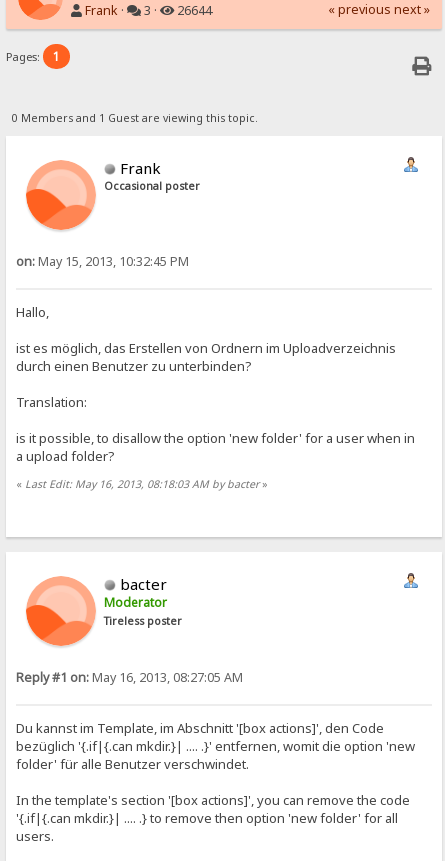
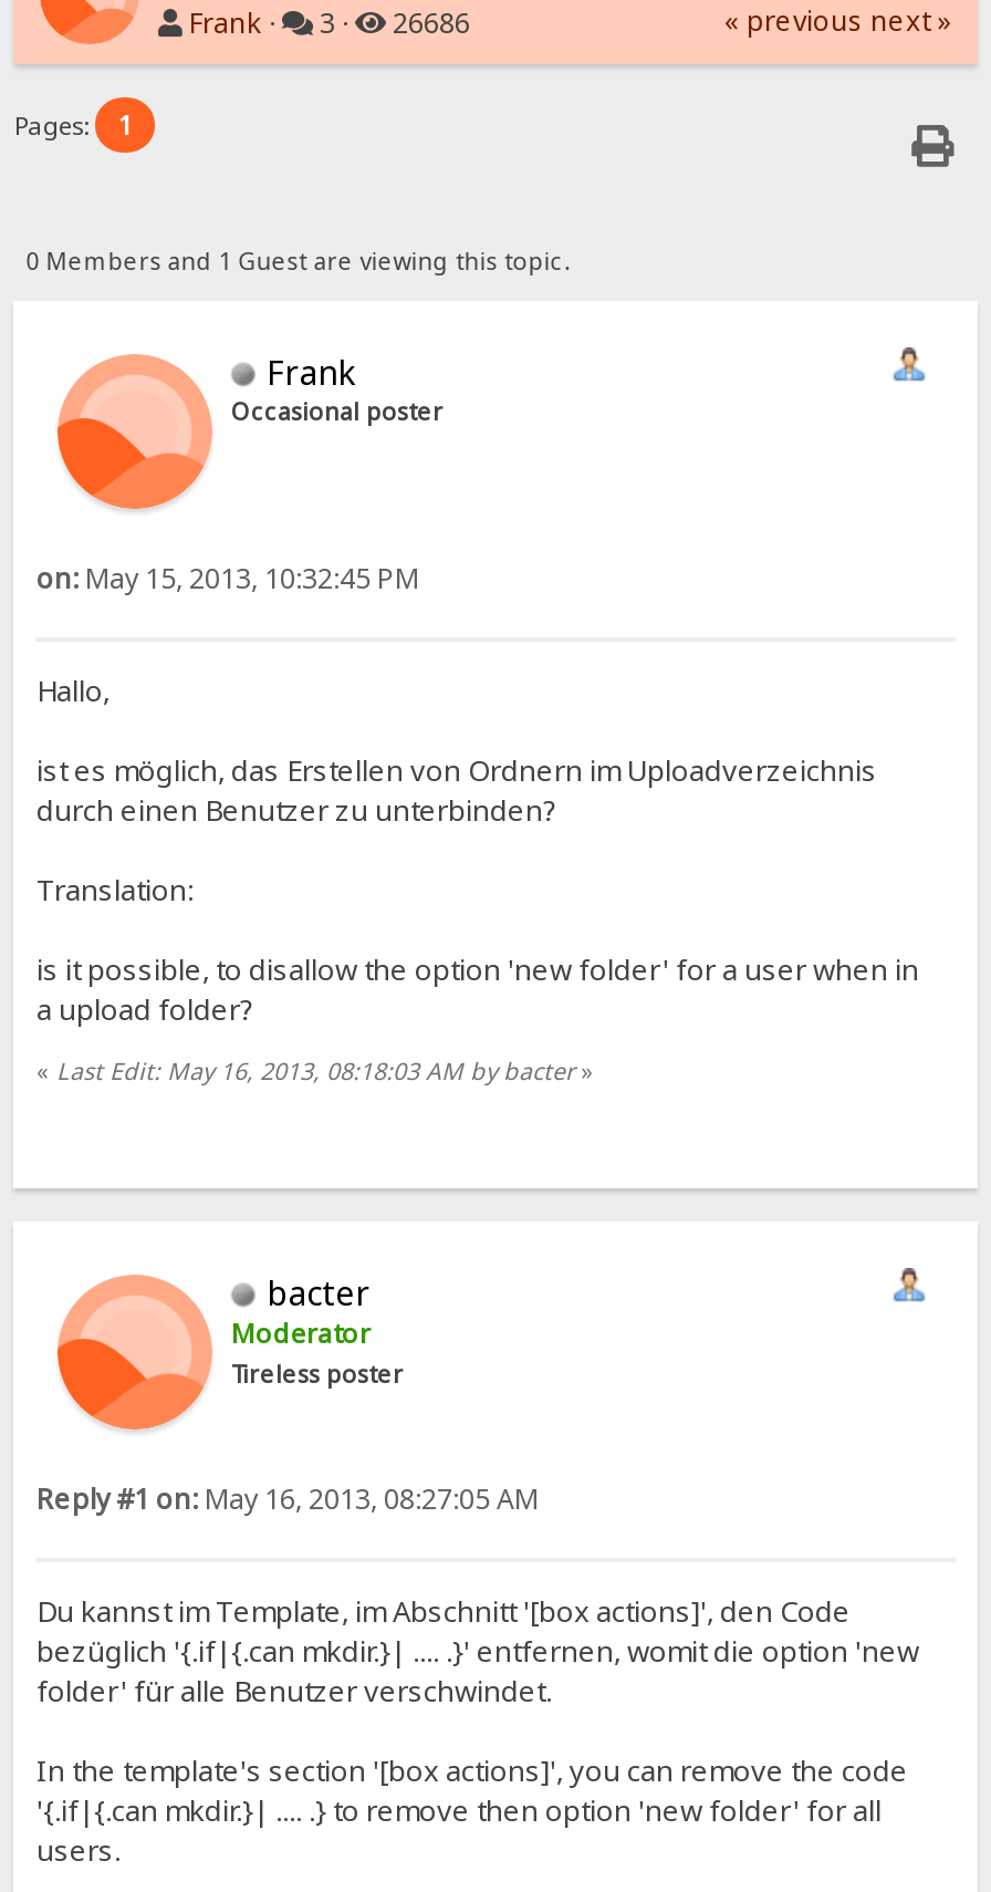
- 26644
+ 26686
